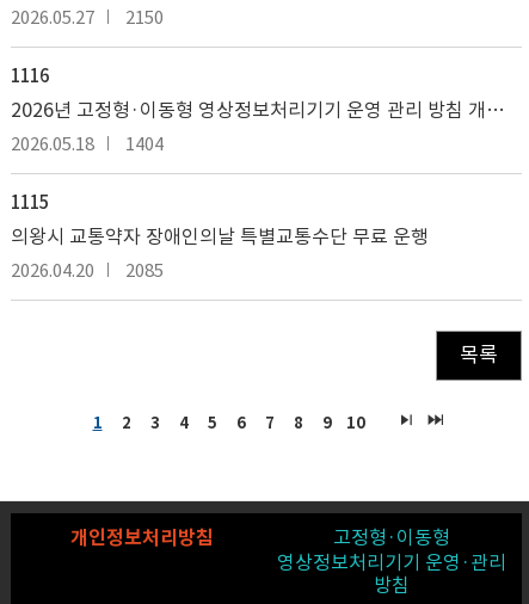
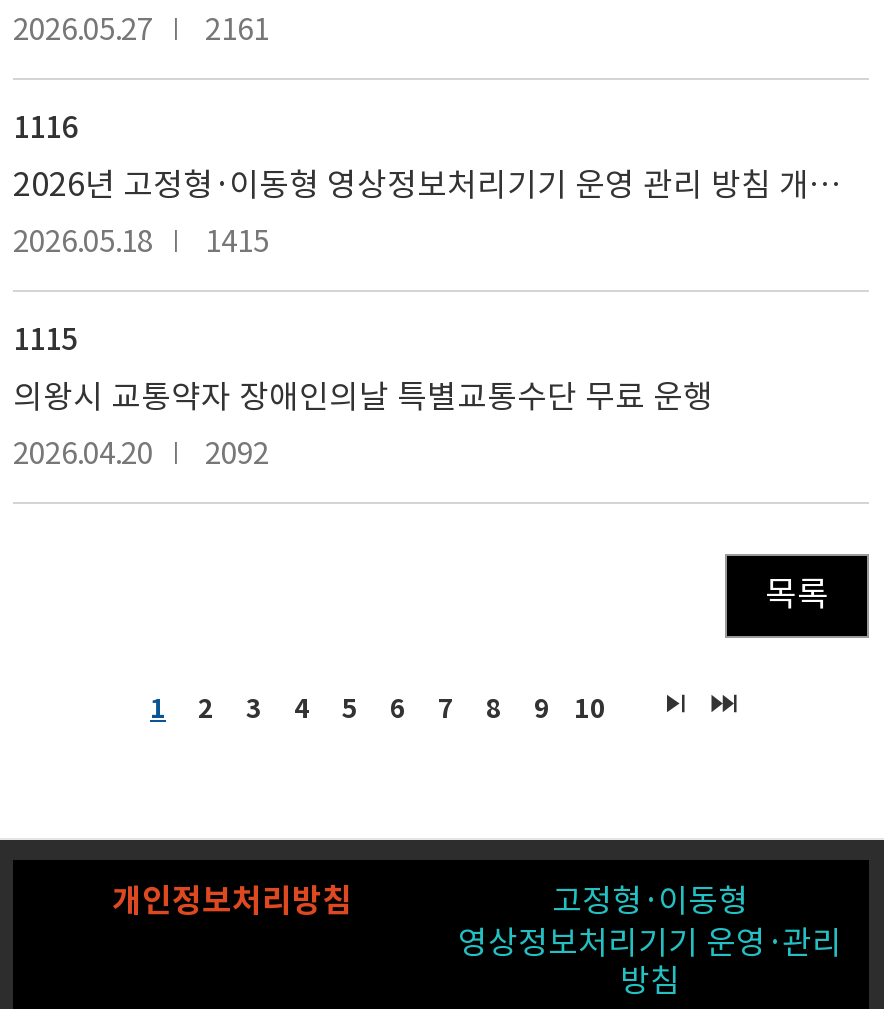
- 2026.05.27 2150
+ 2026.05.27 2161

- 2026.05.18 1404
+ 2026.05.18 1415

- 2026.04.20 2085
+ 2026.04.20 2092
